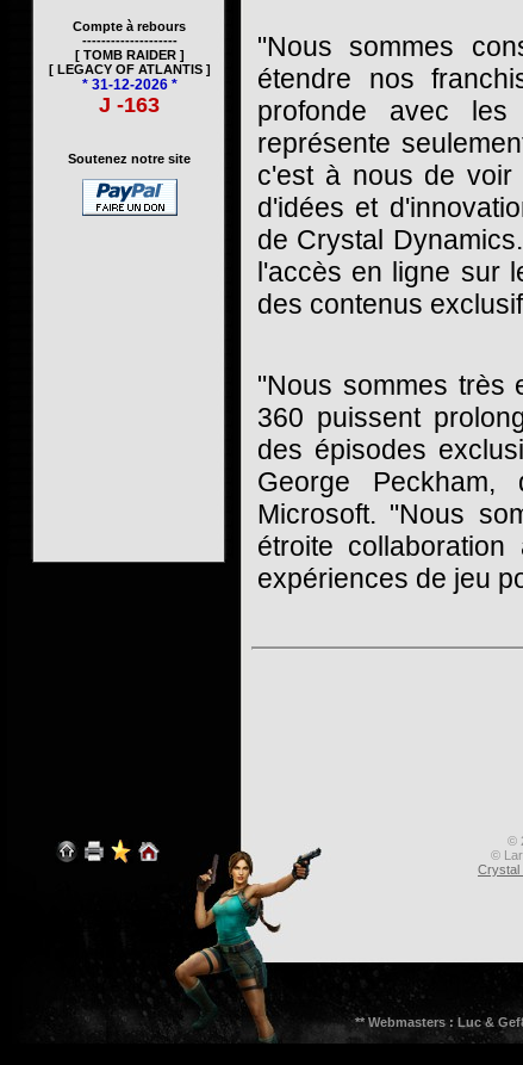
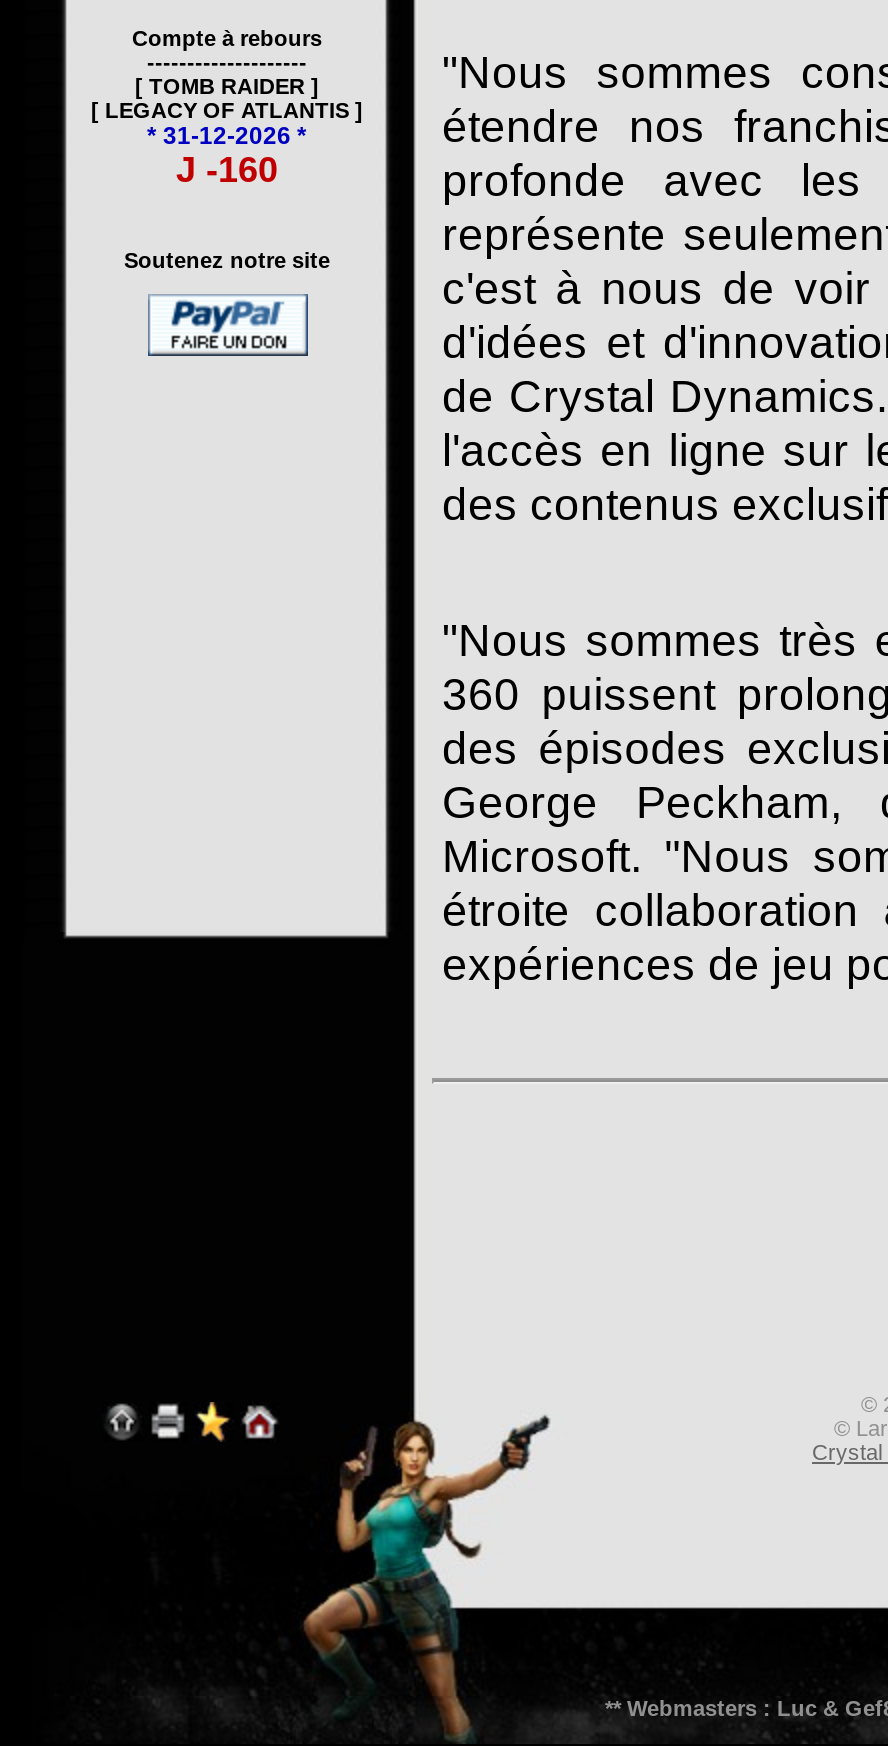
- J -163
+ J -160
